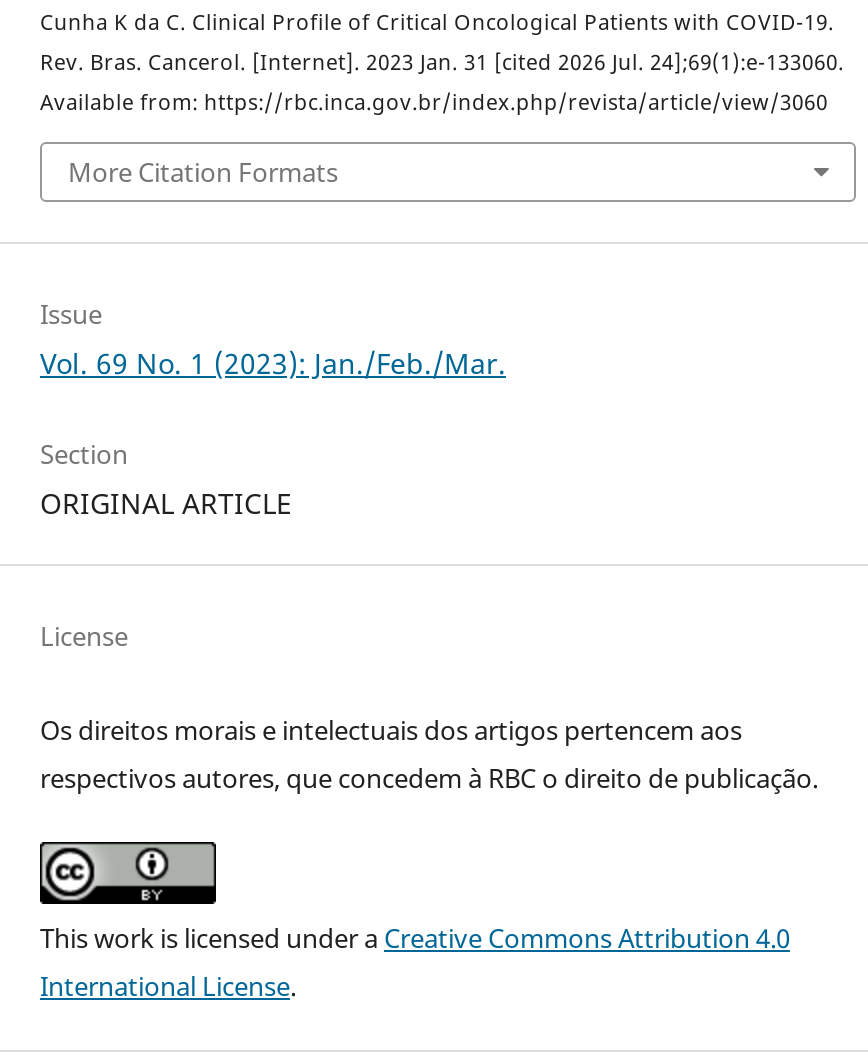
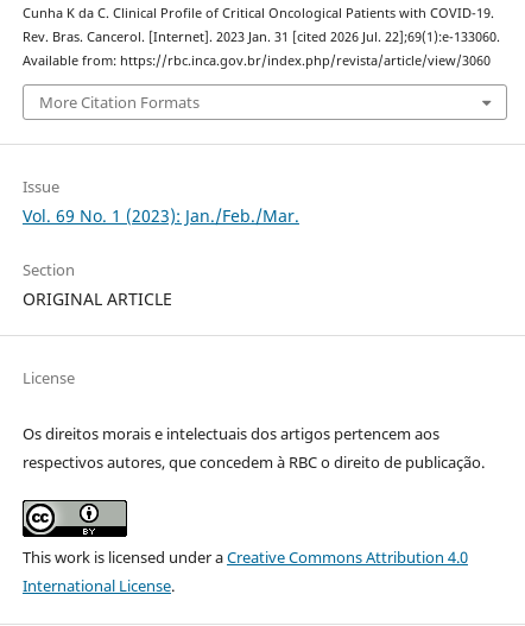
- Rev. Bras. Cancerol. [Internet]. 2023 Jan. 31 [cited 2026 Jul. 24];69(1):e-133060.
+ Rev. Bras. Cancerol. [Internet]. 2023 Jan. 31 [cited 2026 Jul. 22];69(1):e-133060.
